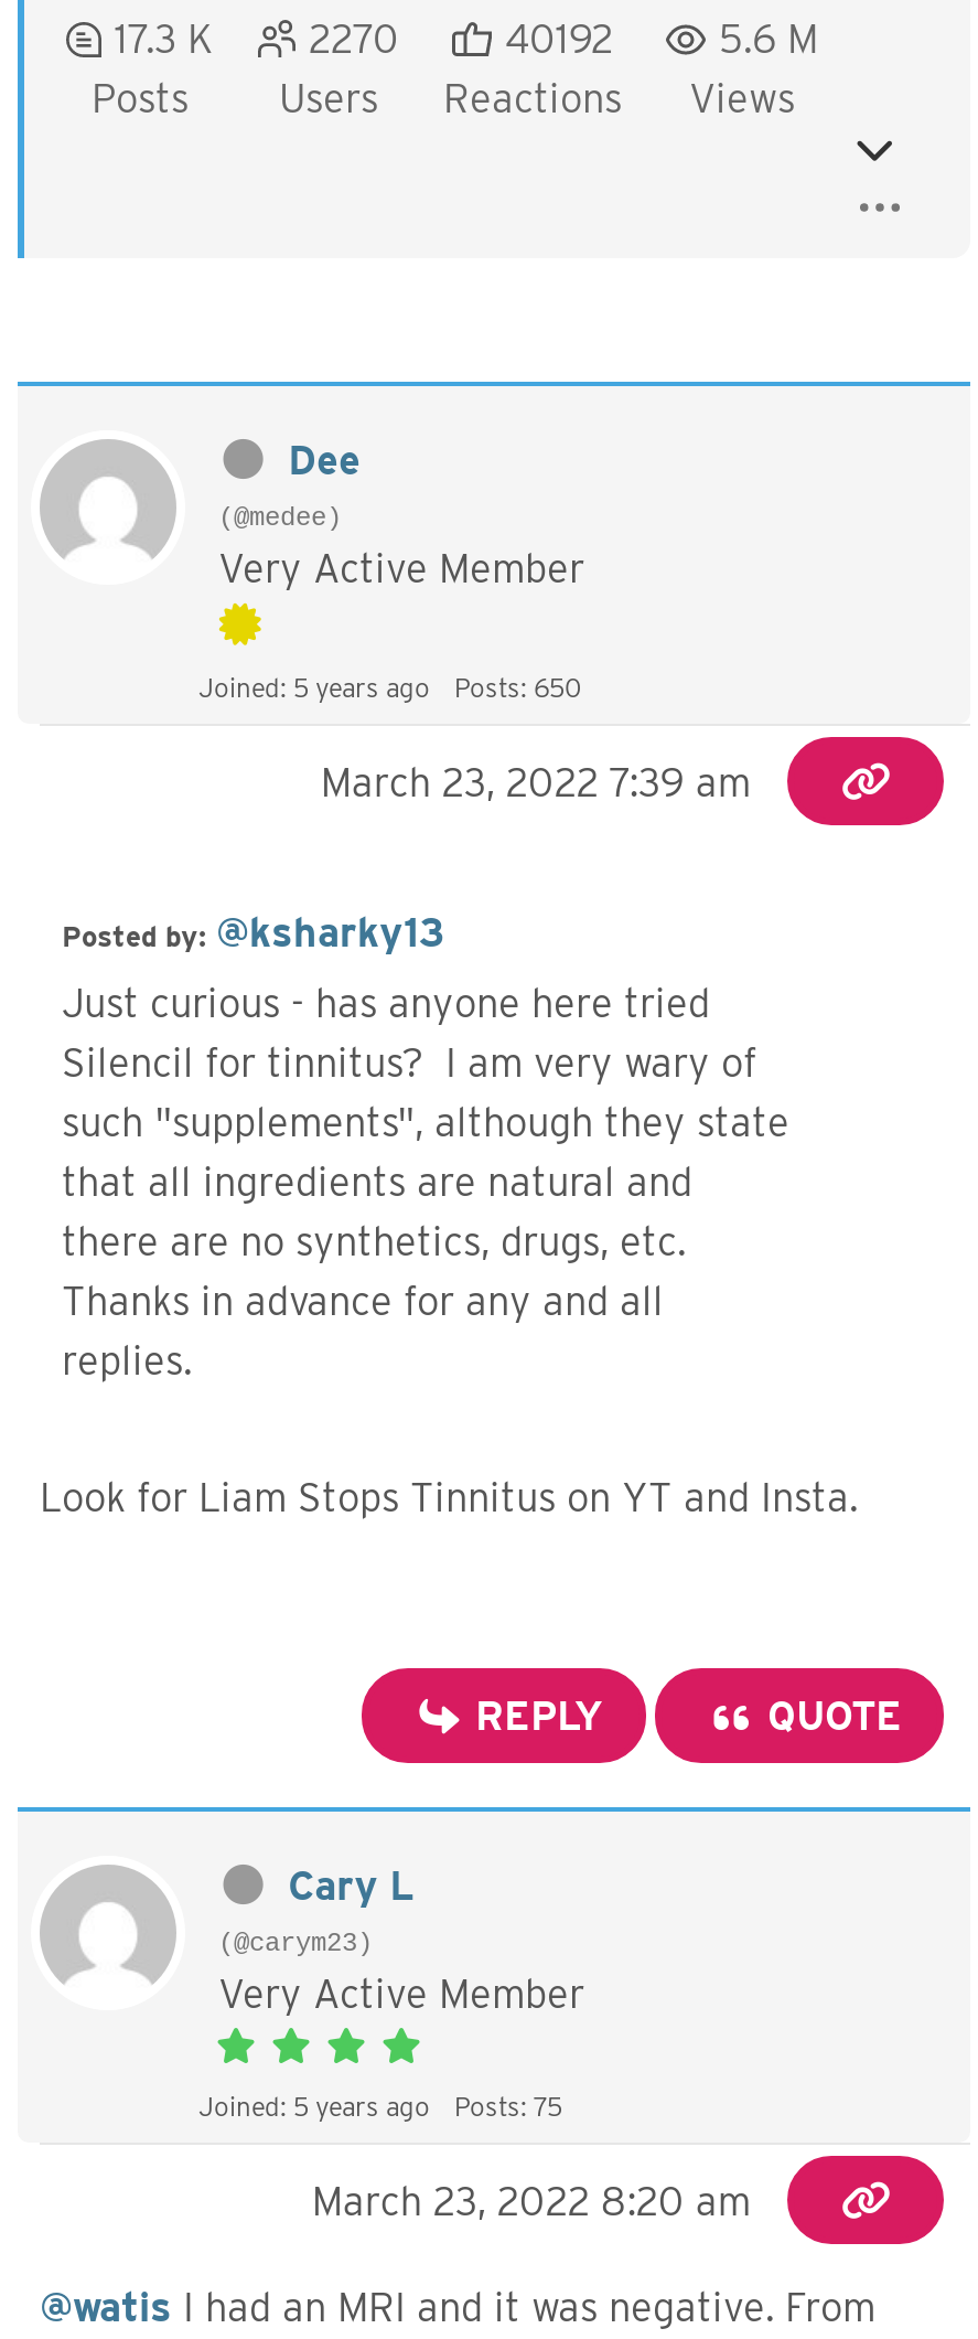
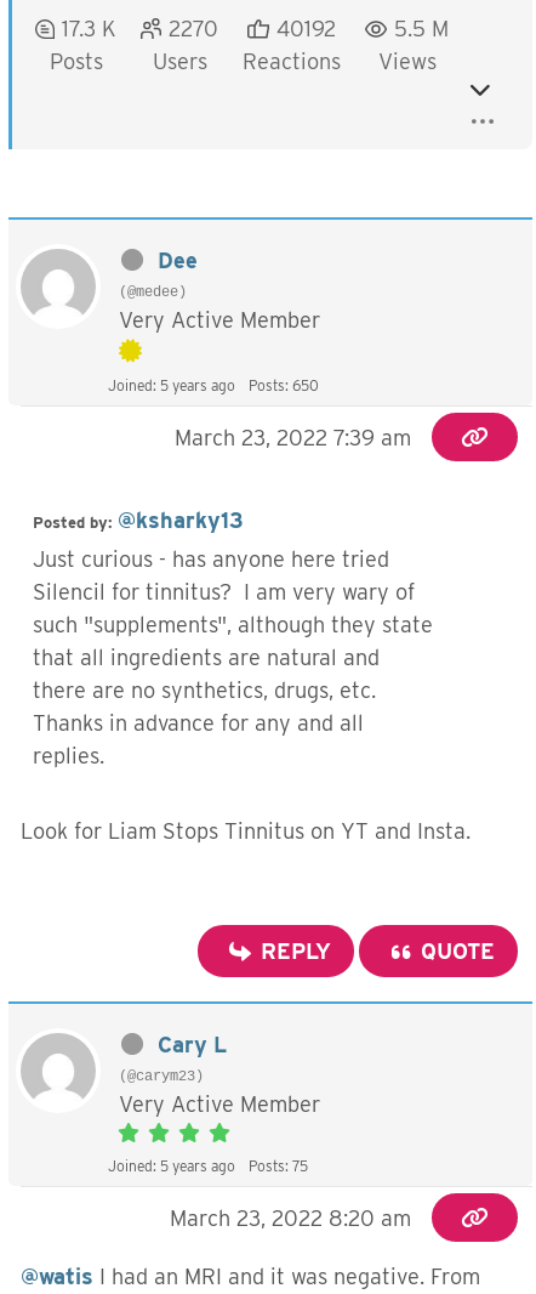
- 5.6 M
+ 5.5 M
